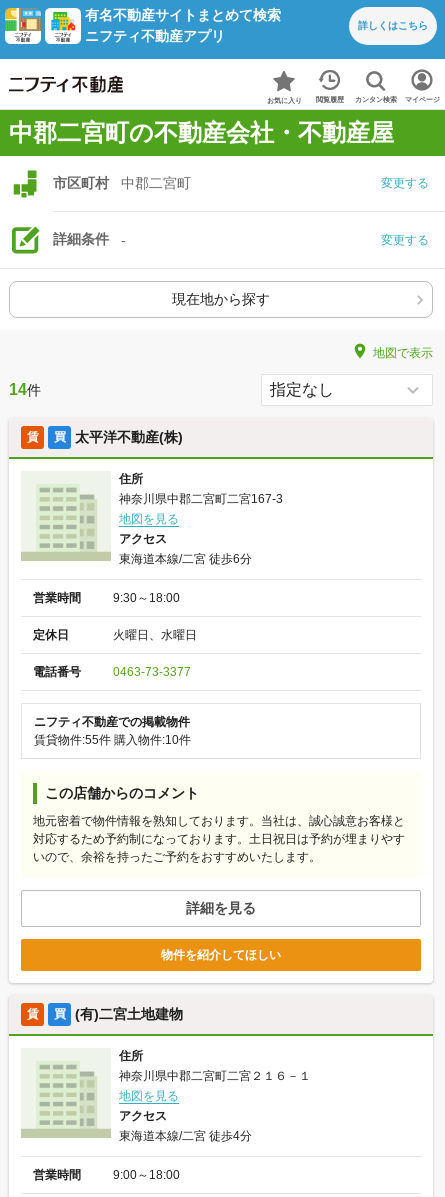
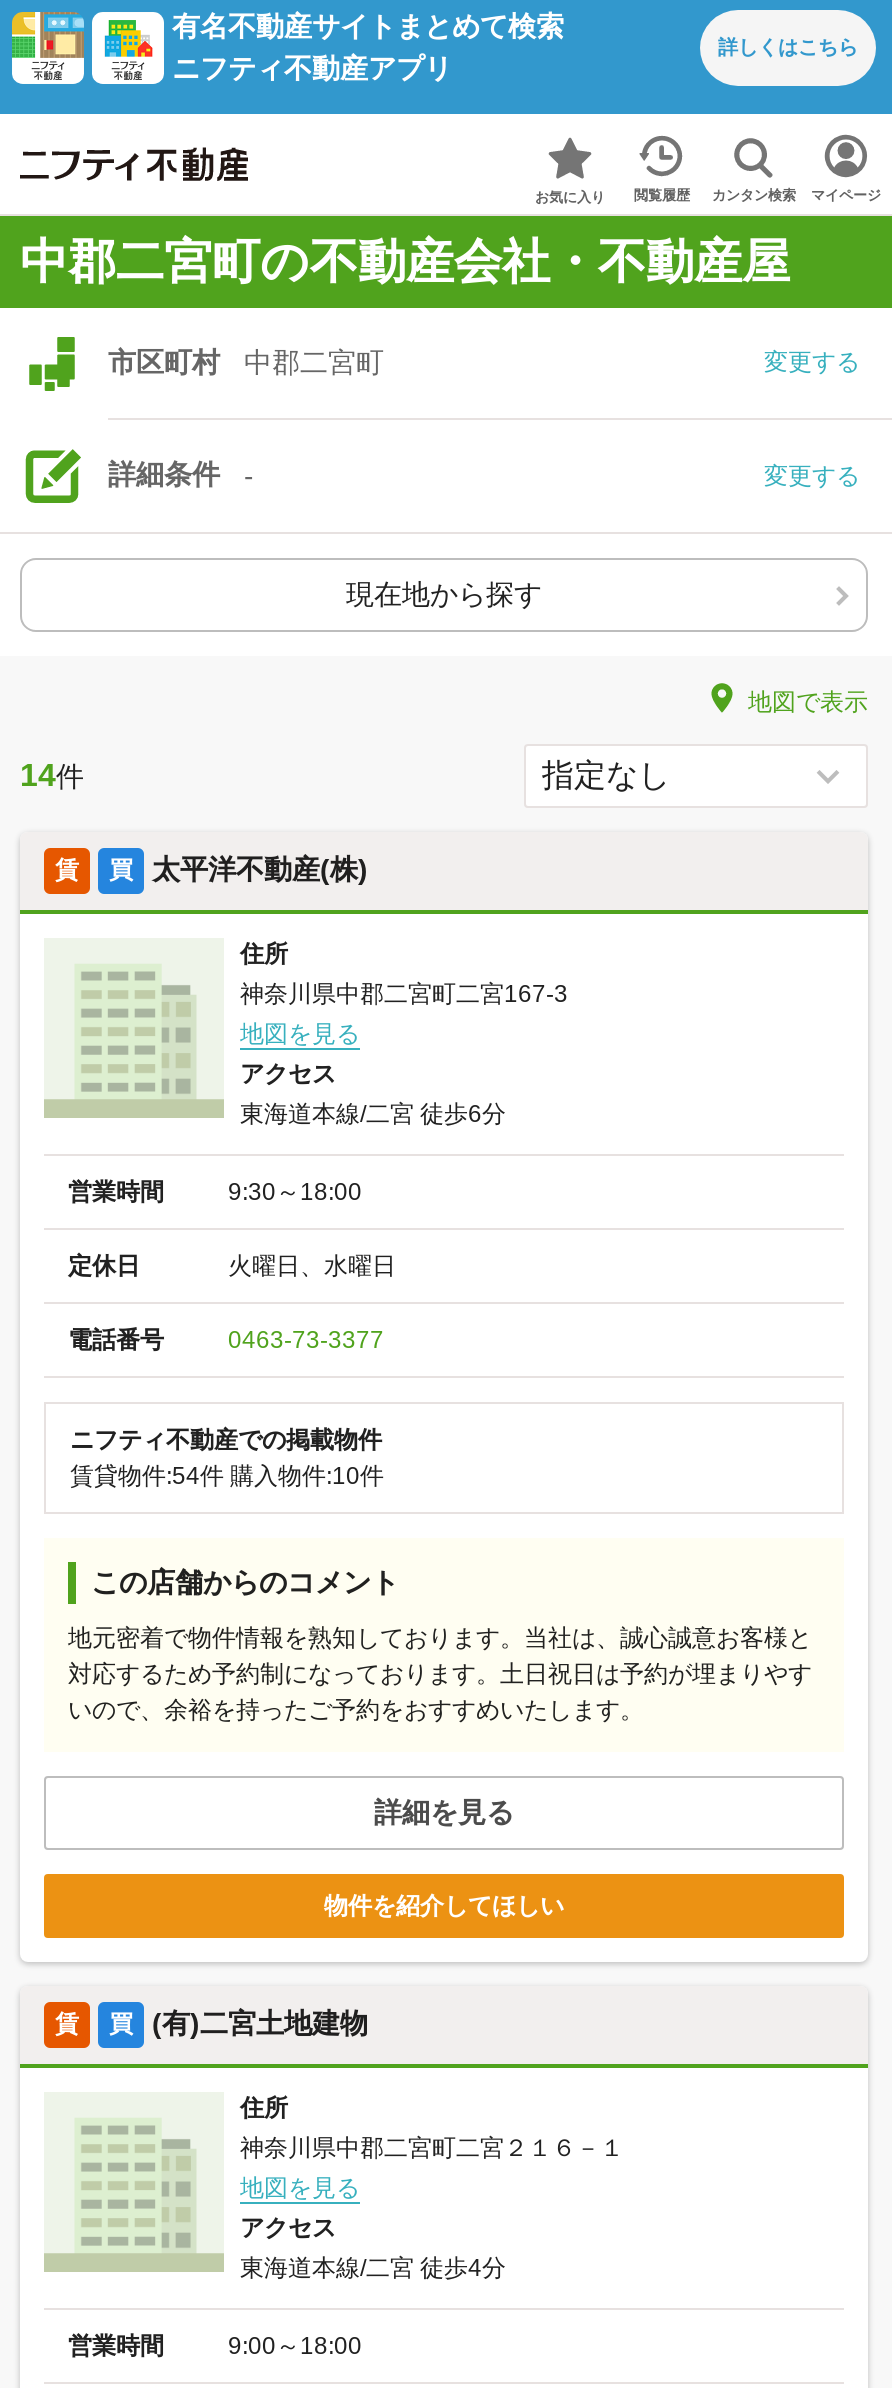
- 賃貸物件:55件購入物件:10件
+ 賃貸物件:54件購入物件:10件
